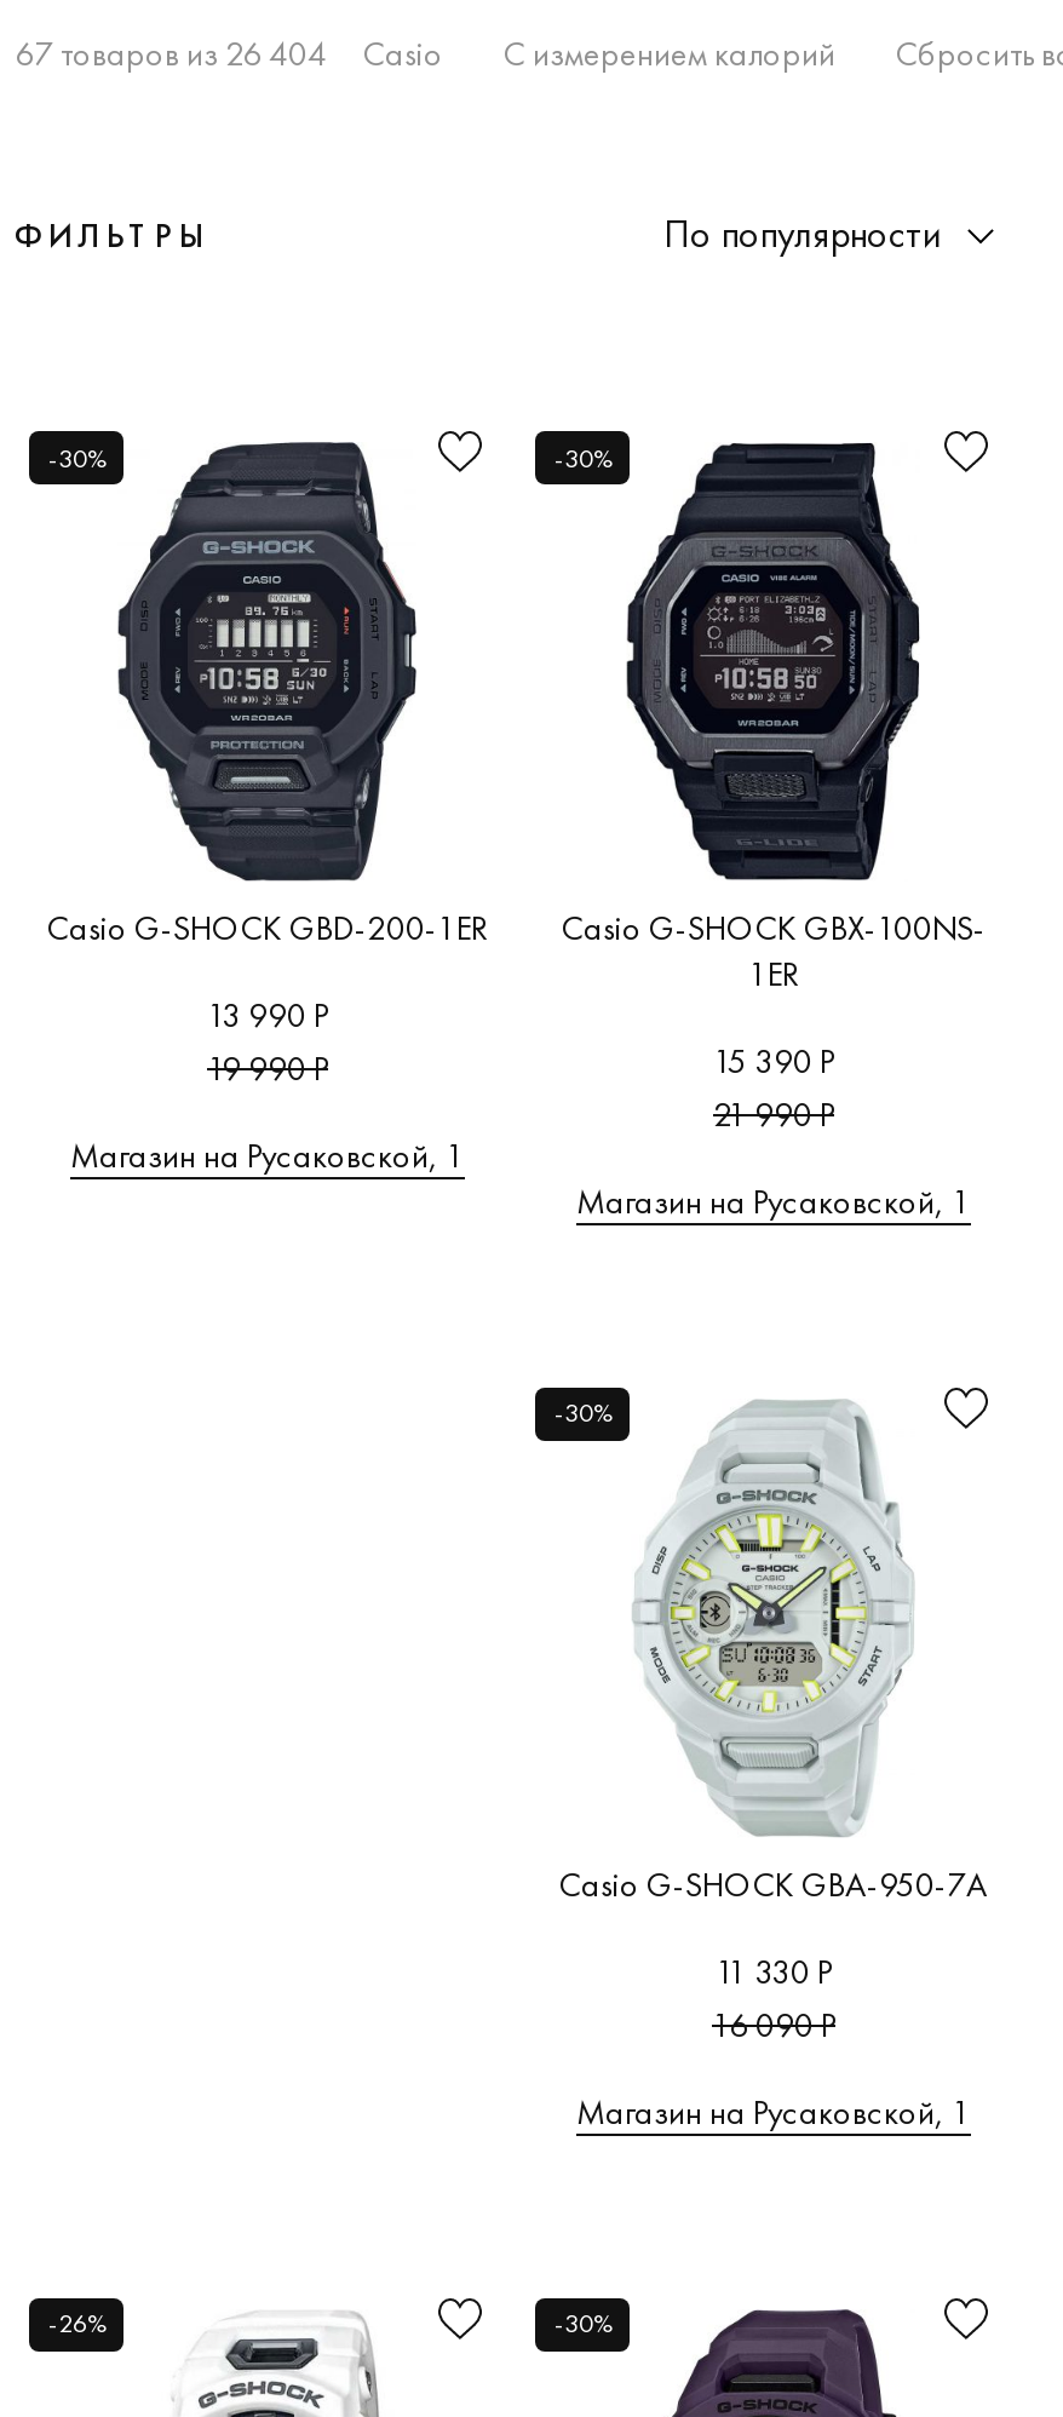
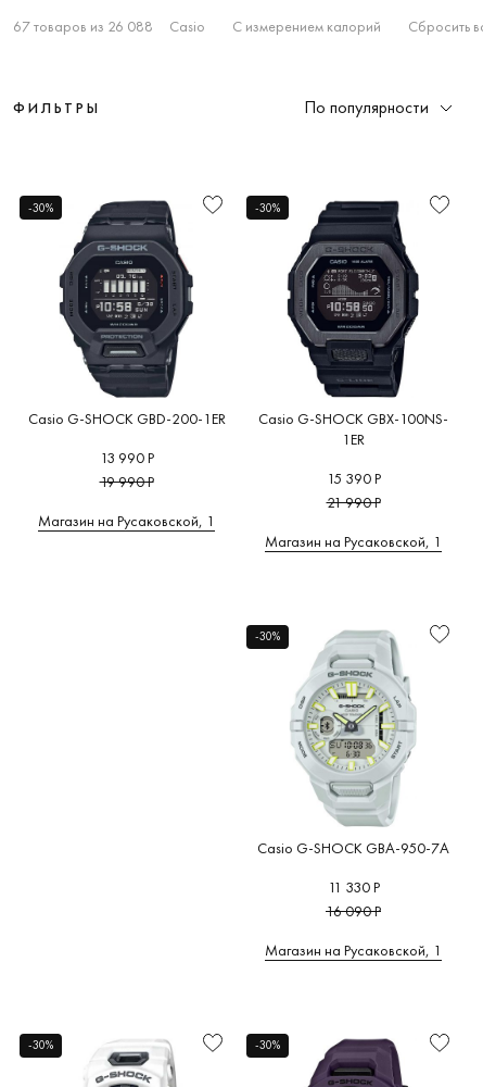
- 67 товаров из 26 404
+ 67 товаров из 26 088

- -26%
+ -30%
